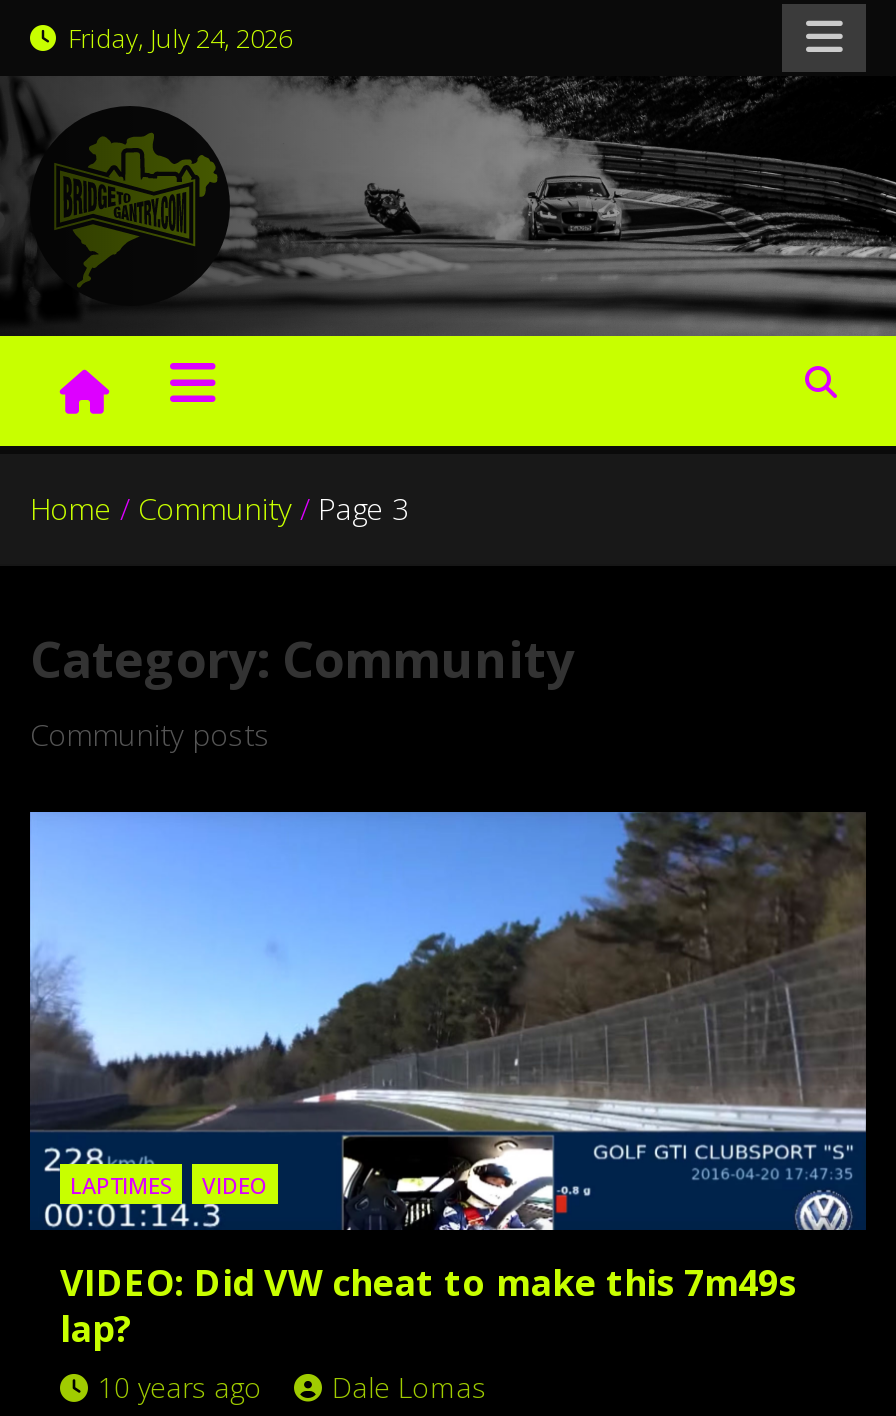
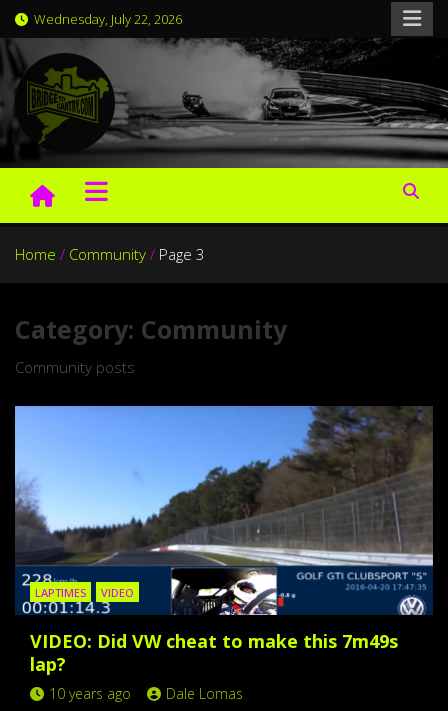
- Friday, July 24, 2026
+ Wednesday, July 22, 2026
